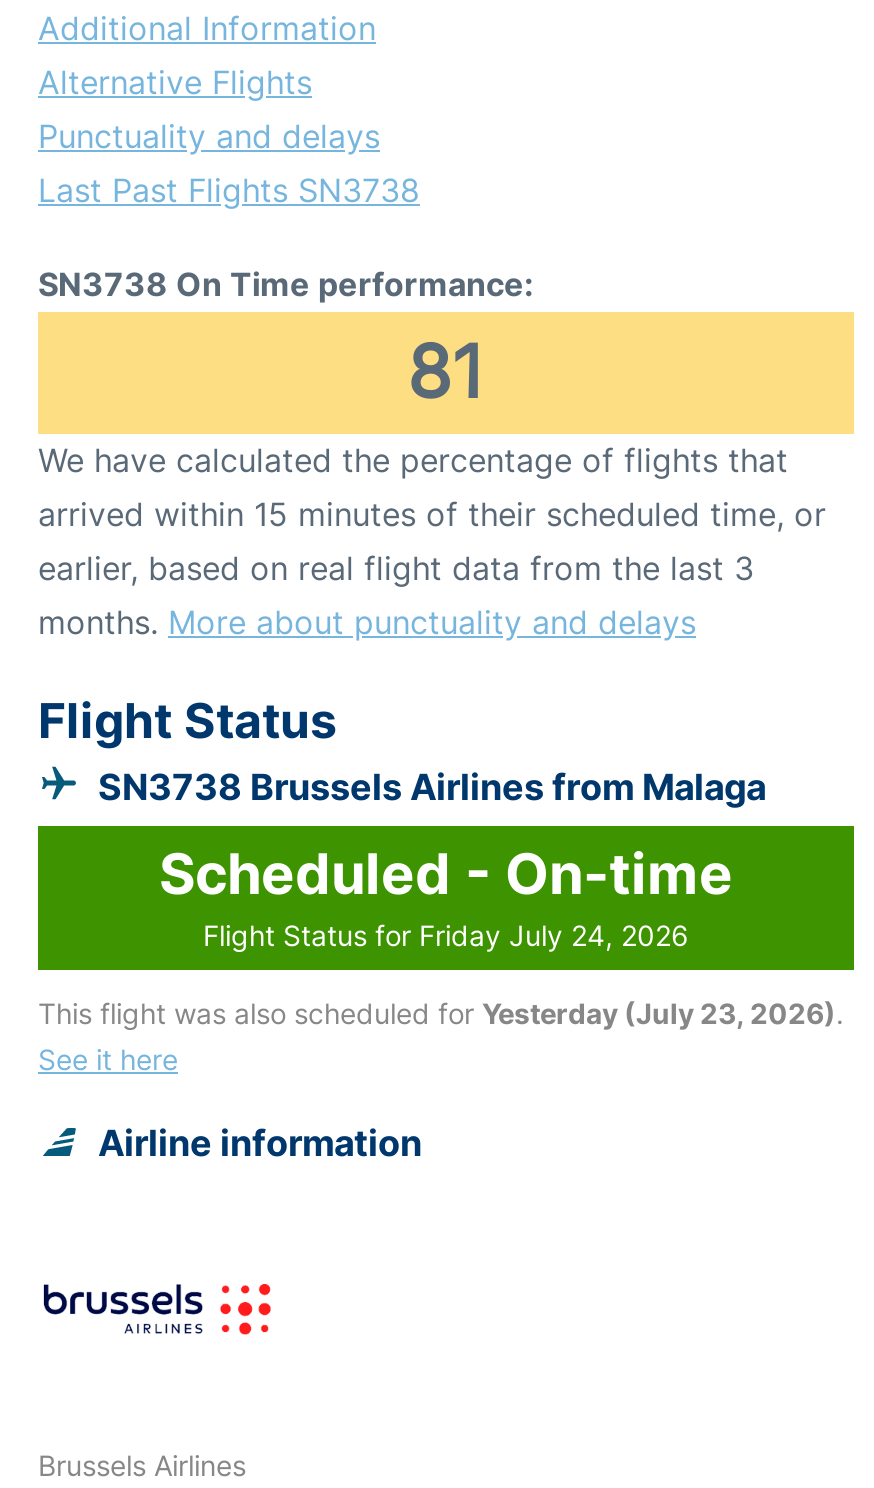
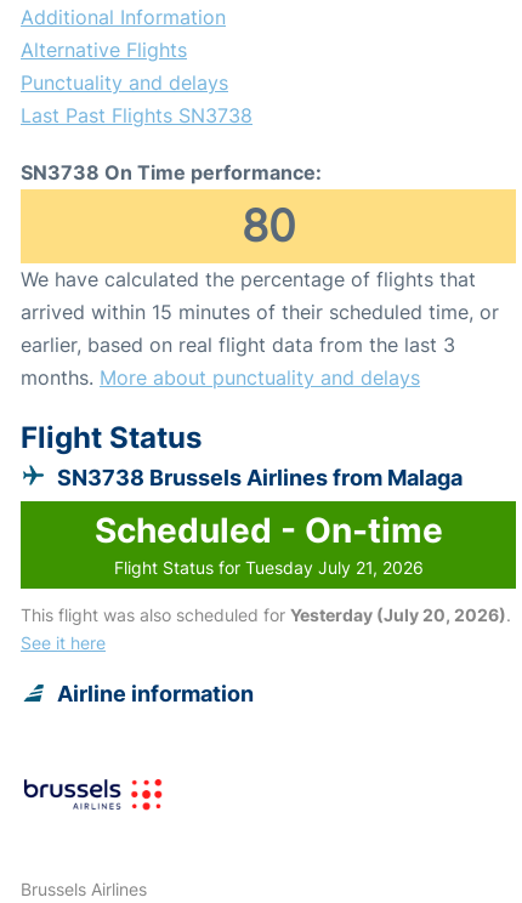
- 81
+ 80

- Flight Status for Friday July 24, 2026
+ Flight Status for Tuesday July 21, 2026

- This flight was also scheduled for Yesterday (July 23, 2026).
+ This flight was also scheduled for Yesterday (July 20, 2026).
